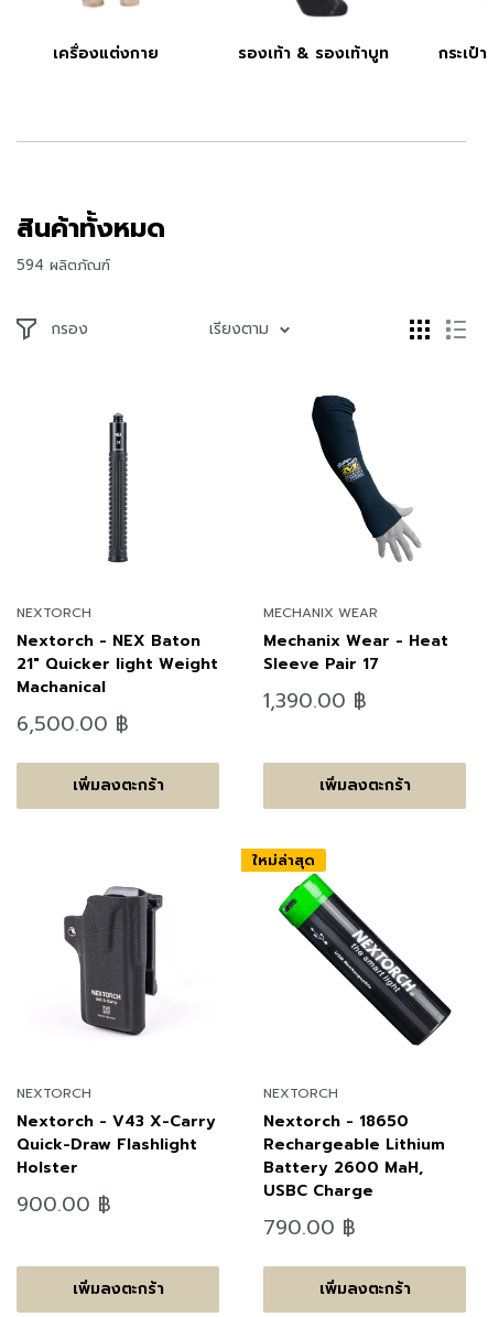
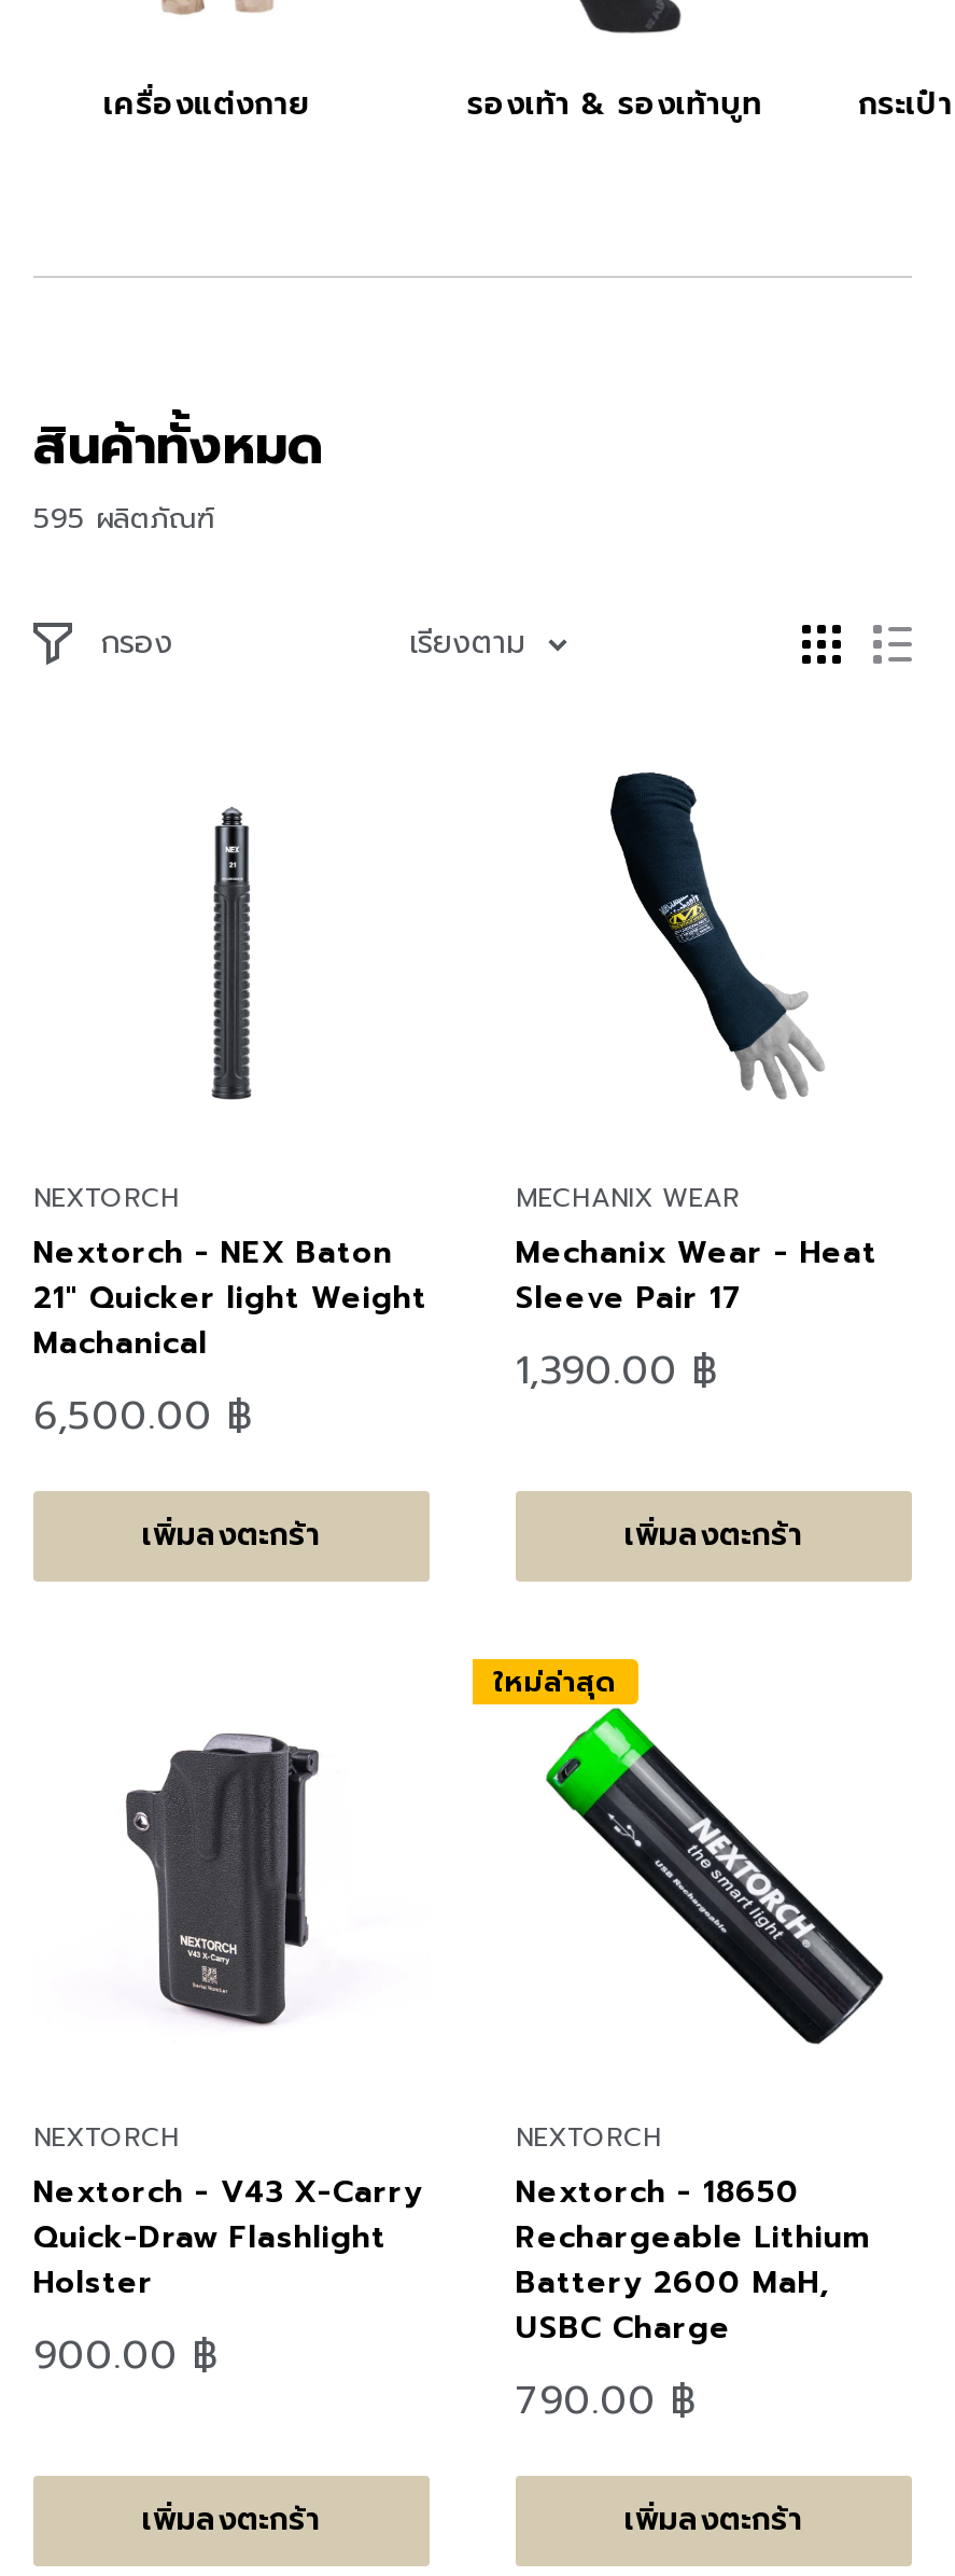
- 594 ผลิตภัณฑ์
+ 595 ผลิตภัณฑ์
